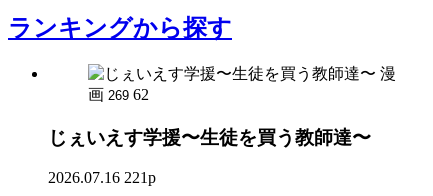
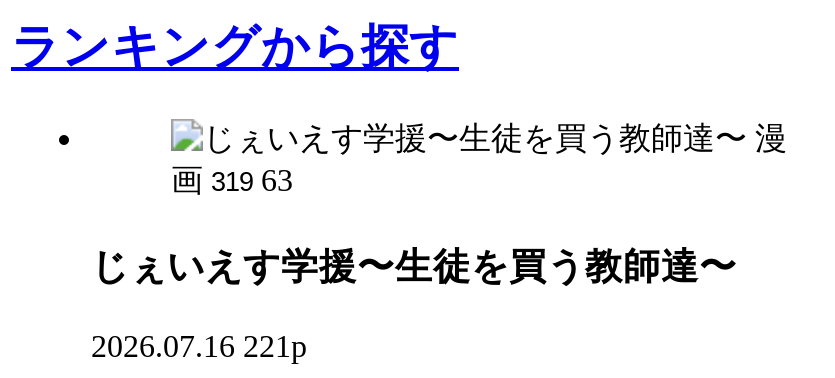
- 画 269 62
+ 画 319 63
